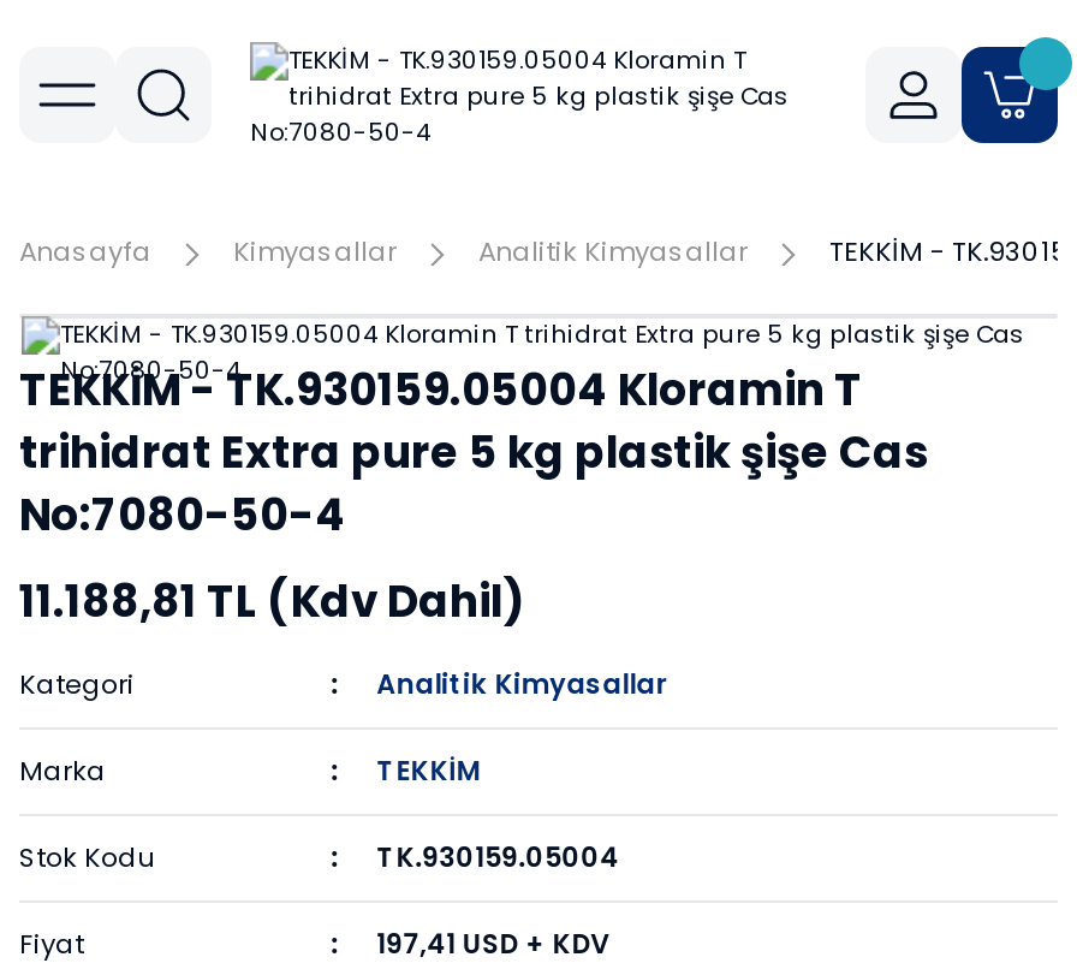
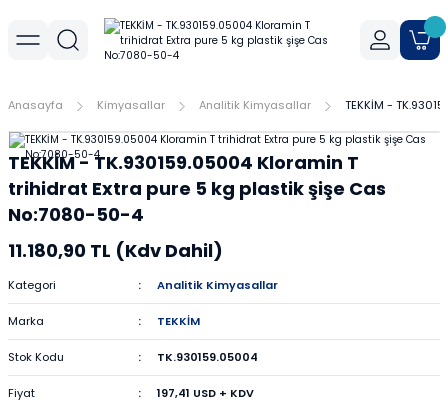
- 11.188,81 TL (Kdv Dahil)
+ 11.180,90 TL (Kdv Dahil)
